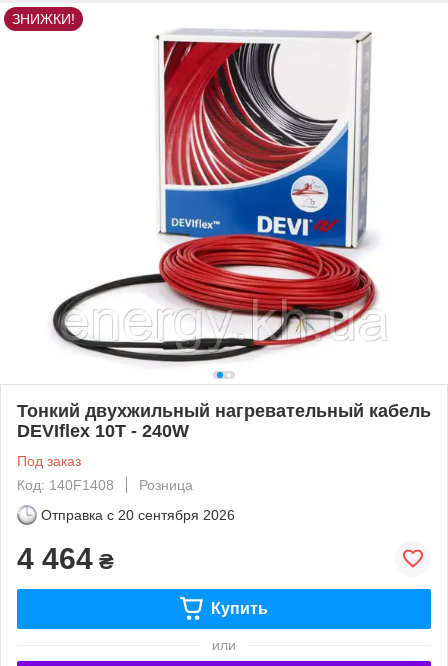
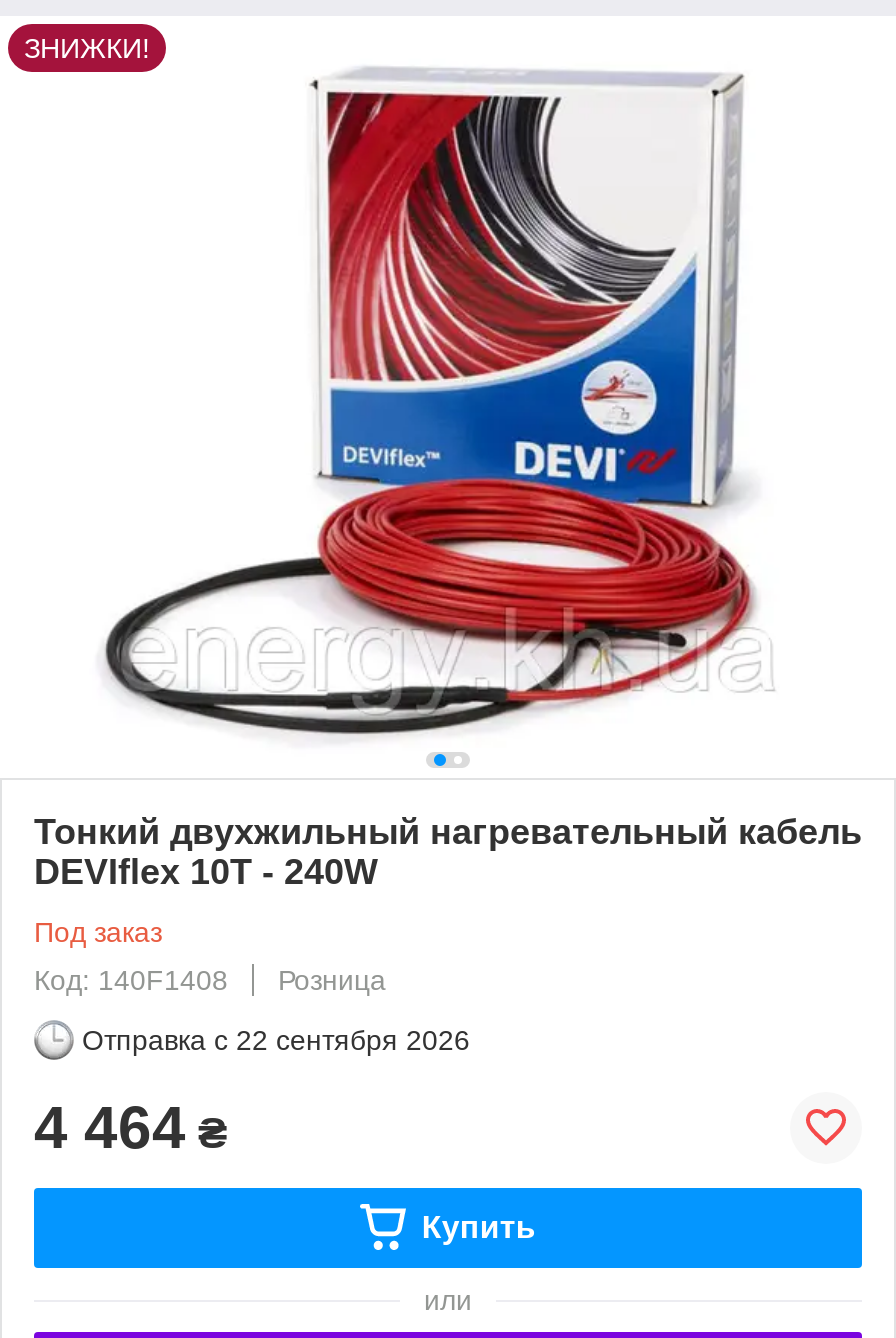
- Отправка с 20 сентября 2026
+ Отправка с 22 сентября 2026
